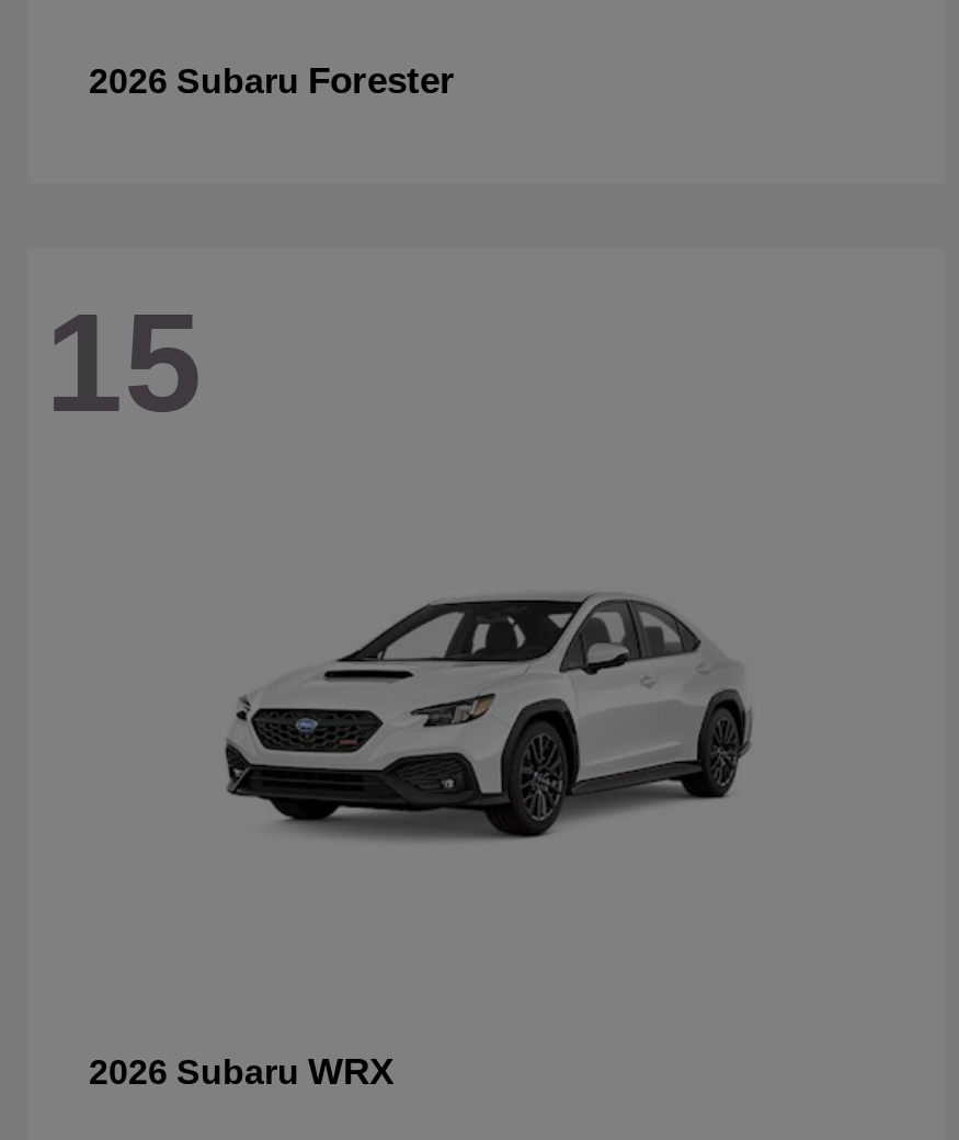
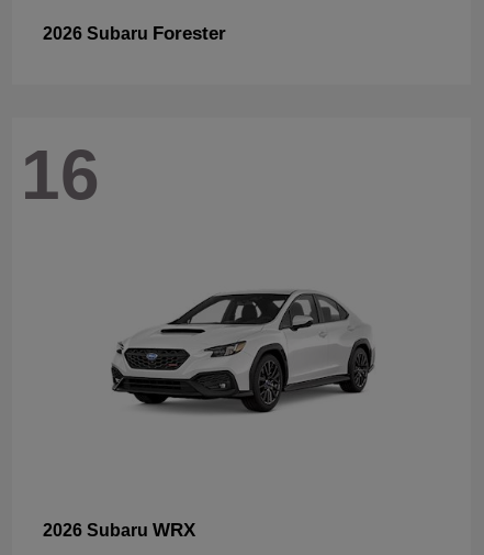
- 15
+ 16
